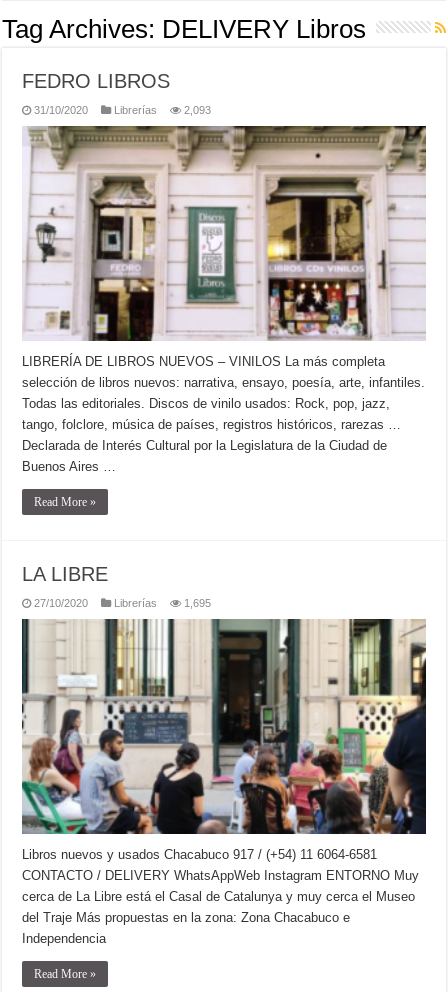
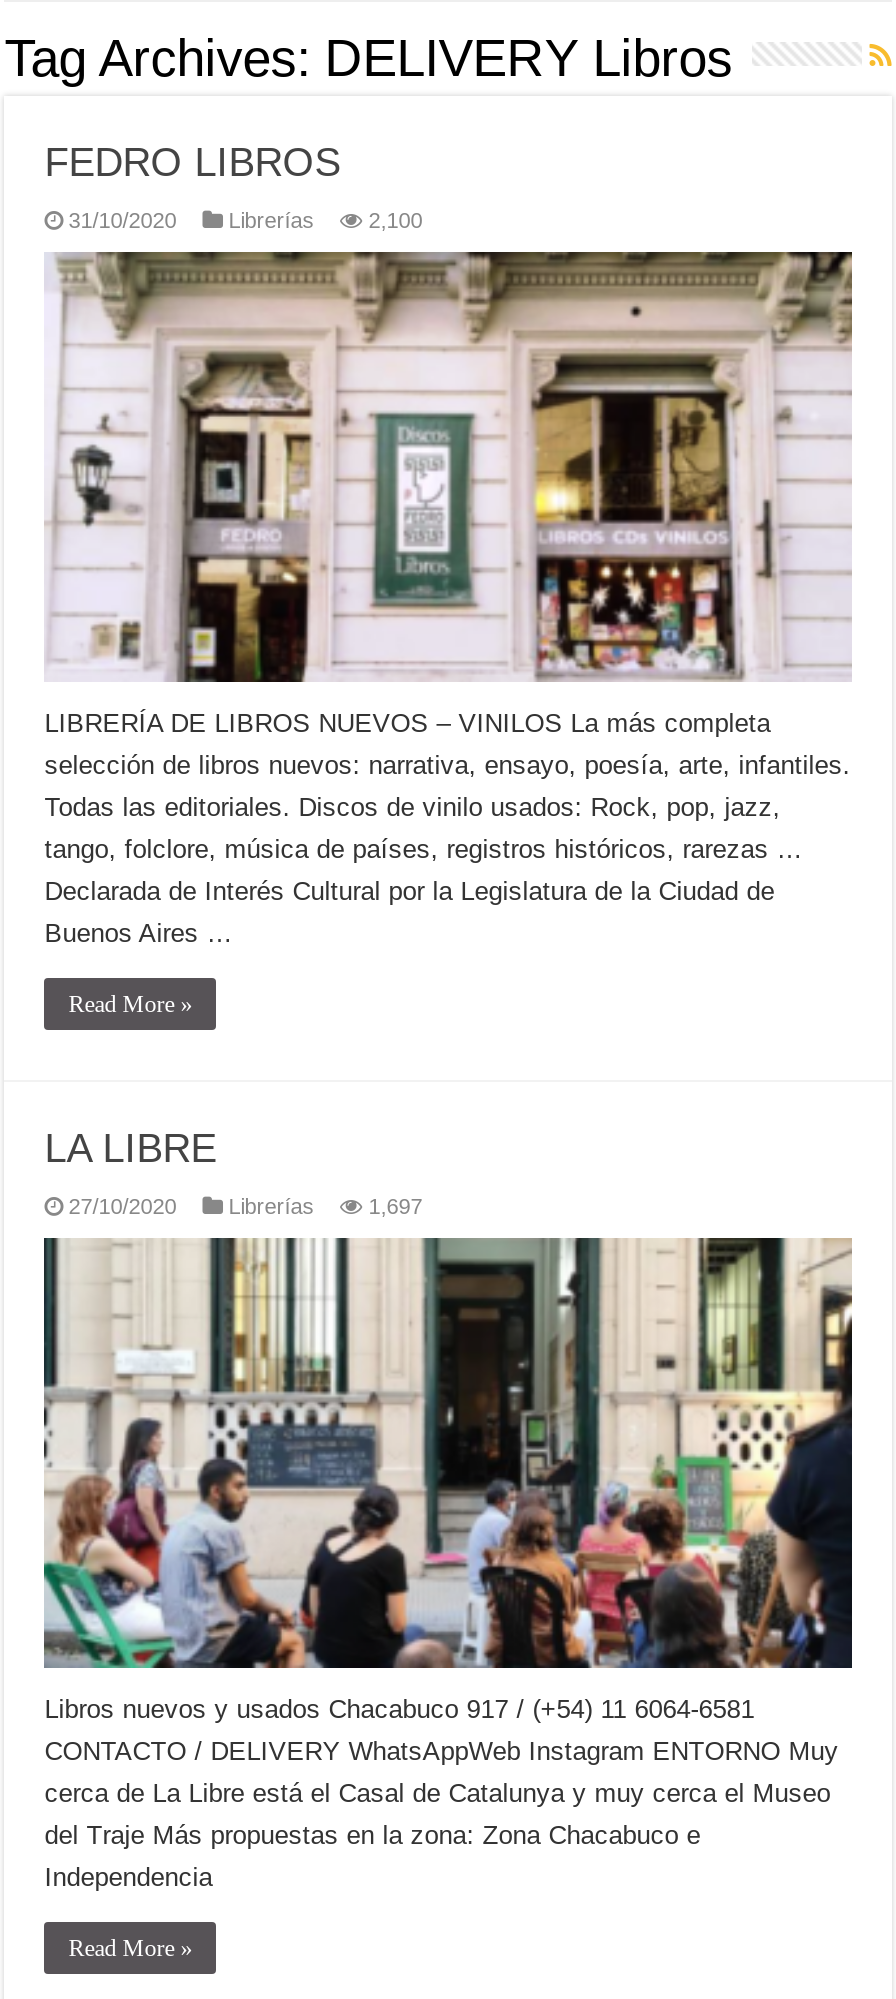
- 2,093
+ 2,100

- 1,695
+ 1,697
